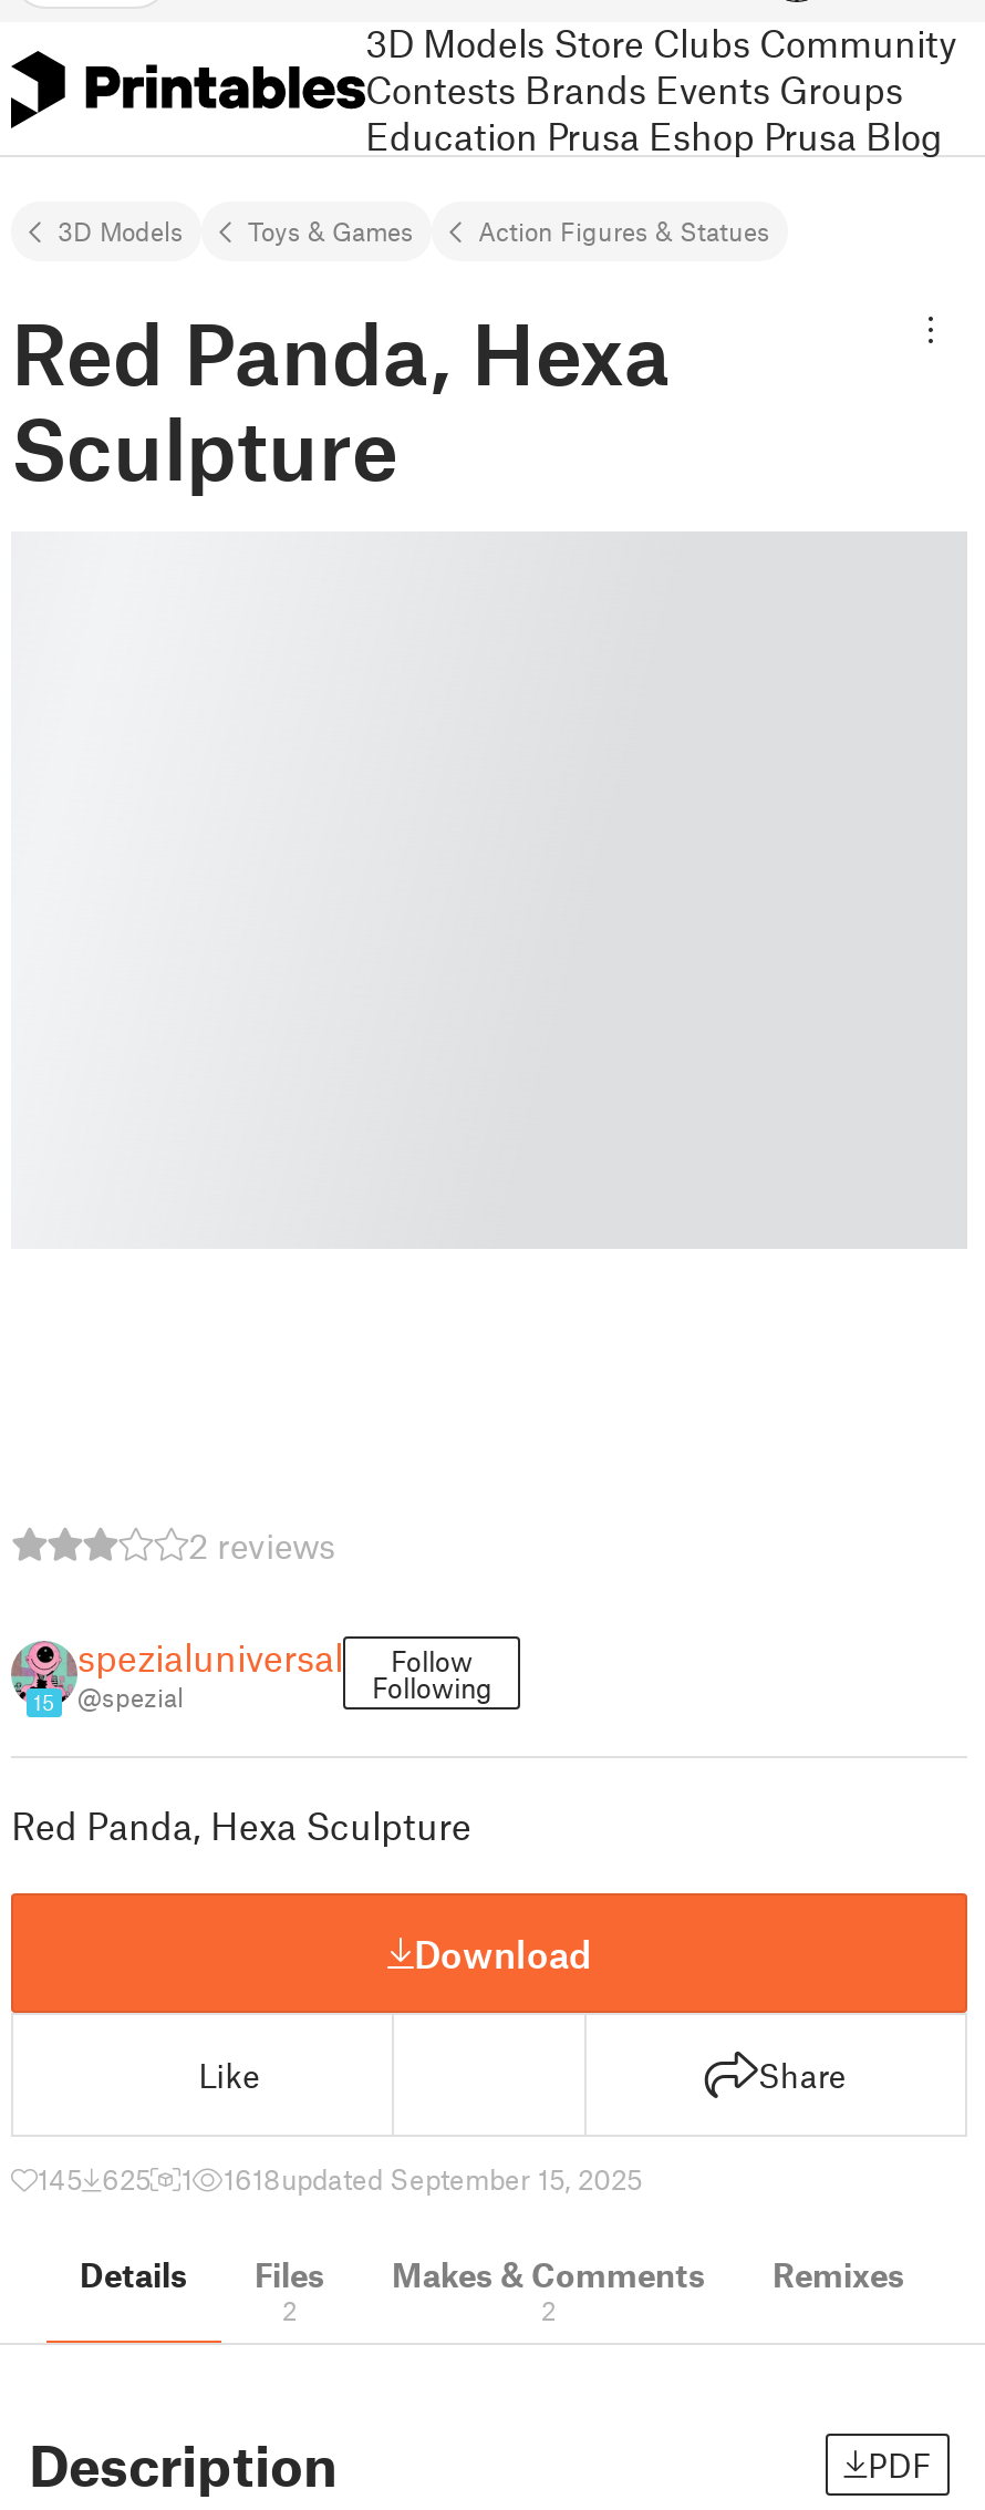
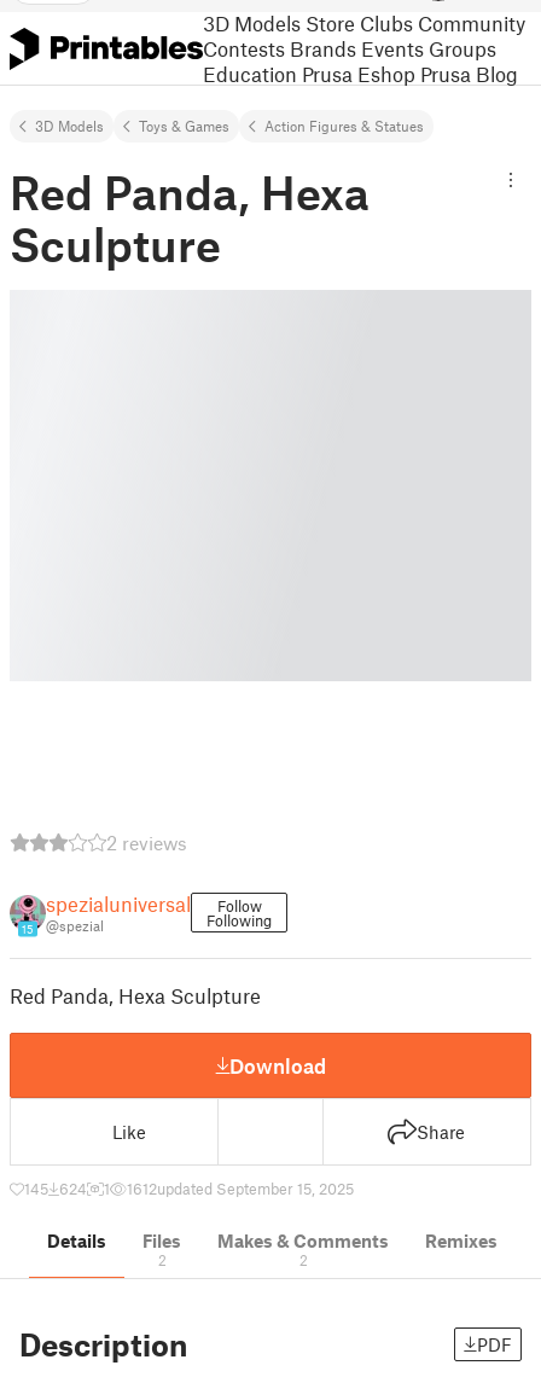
- 145 625
+ 145 624

- 1618updated September 15, 2025
+ 1612updated September 15, 2025
